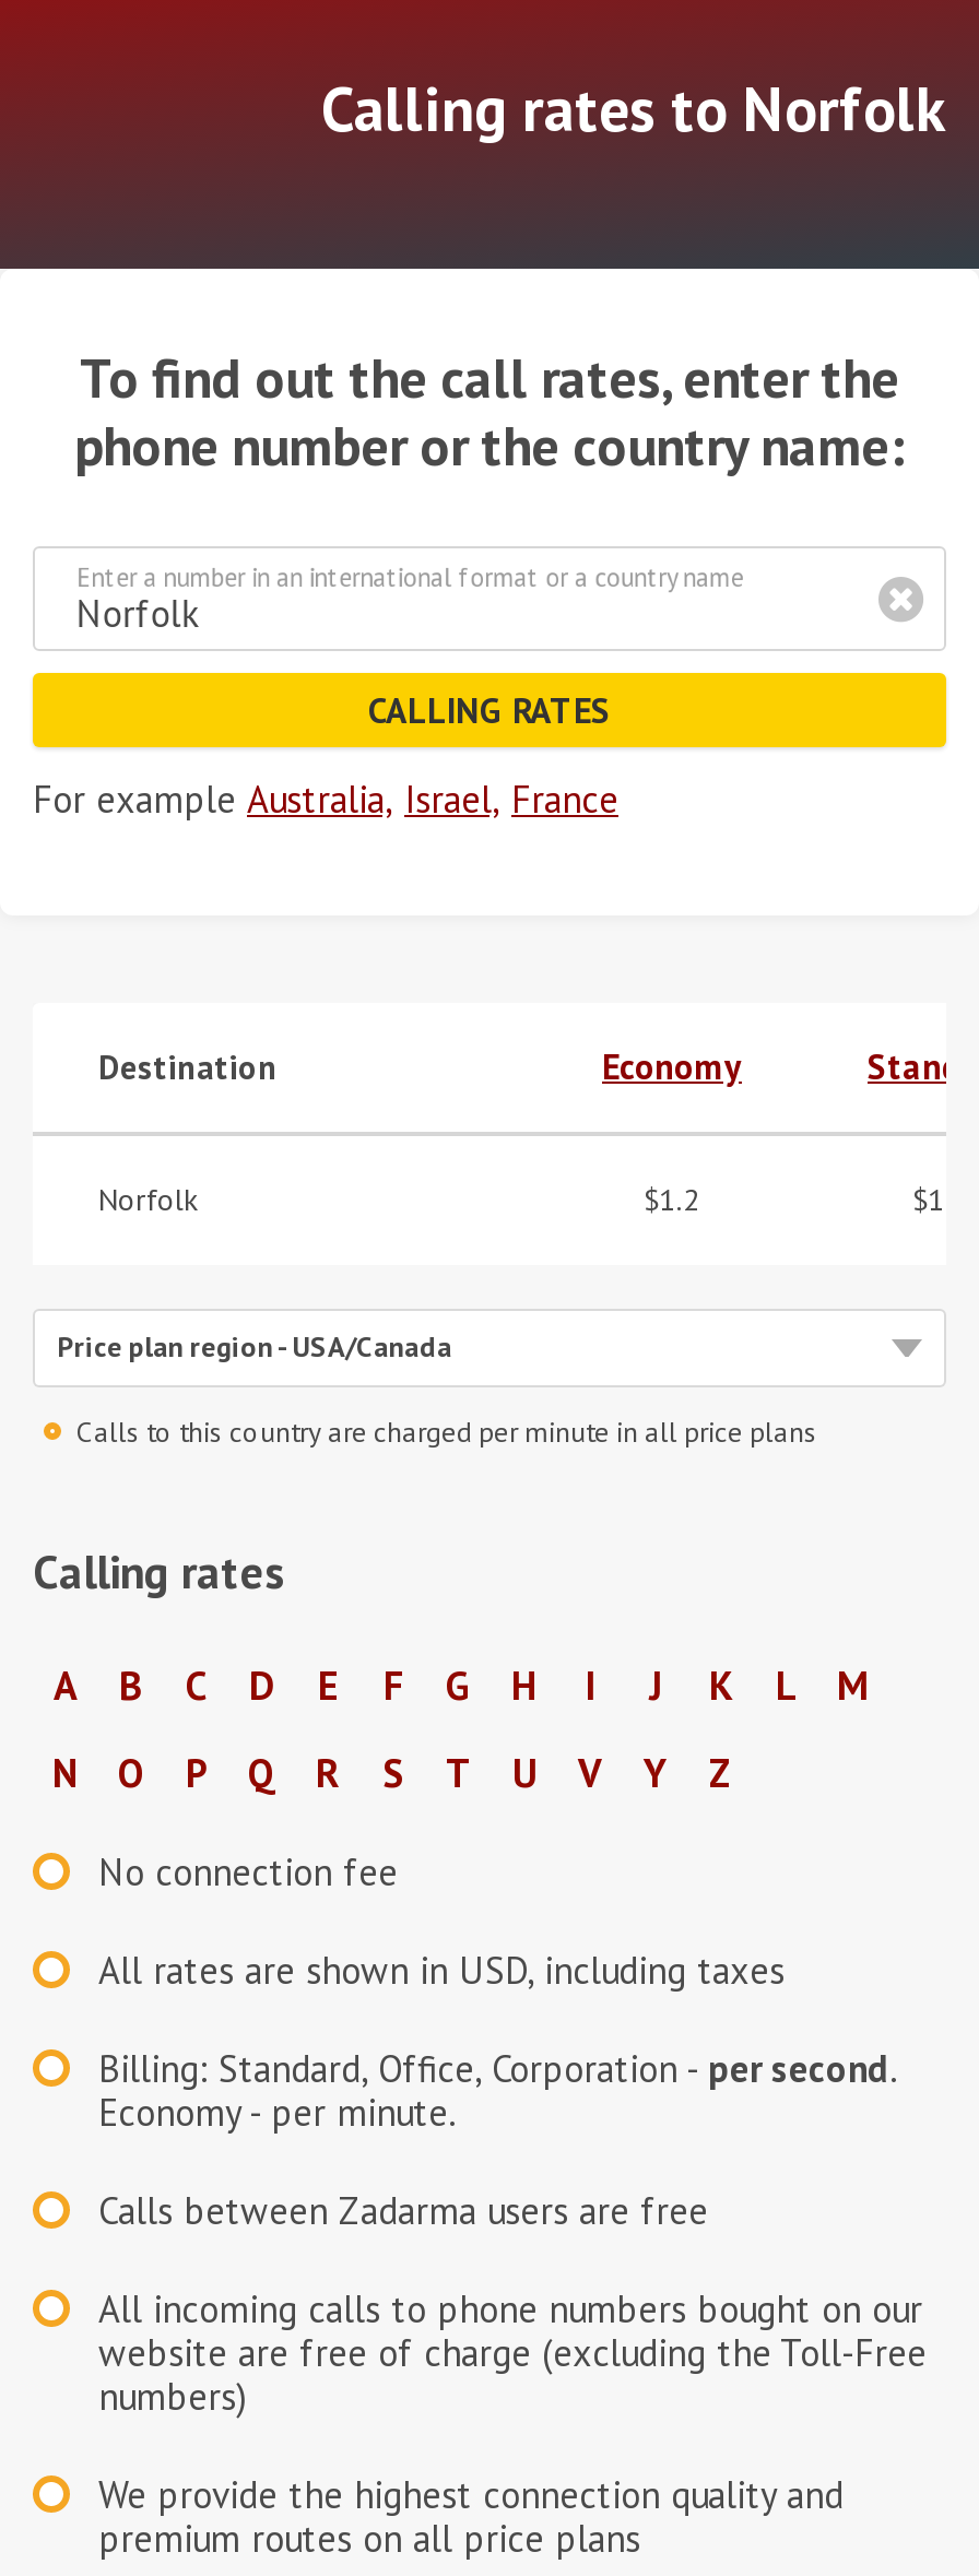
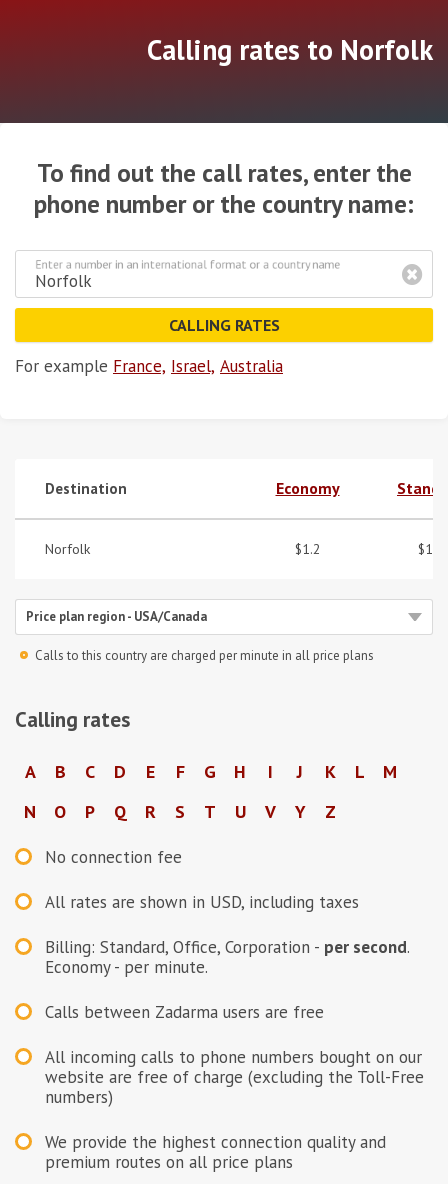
- For example Australia, Israel, France
+ For example France, Israel, Australia
